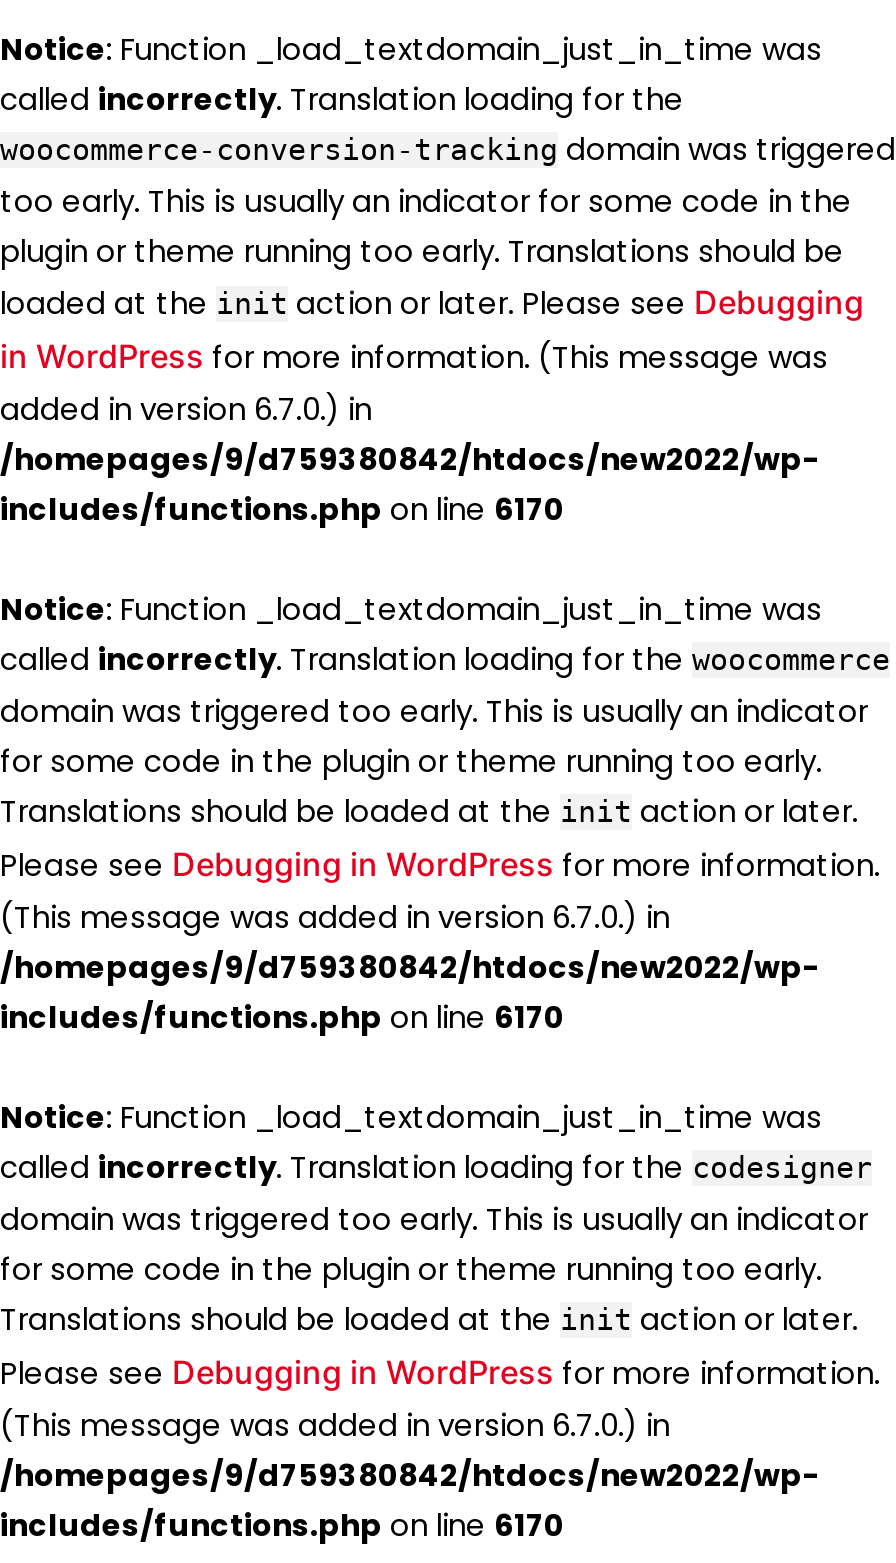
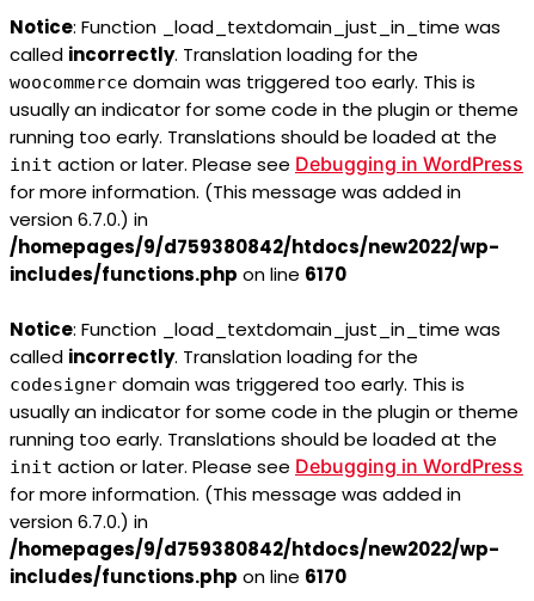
- woocommerce-conversion-tracking domain was triggered
- too early. This is usually an indicator for some code in the
- plugin or theme running too early. Translations should be
- loaded at the init action or later. Please see Debugging
- in WordPress for more information. (This message was
- added in version 6.7.0.) in
+ woocommerce domain was triggered too early. This is
+ usually an indicator for some code in the plugin or theme
+ running too early. Translations should be loaded at the
+ init action or later. Please see Debugging in WordPress
+ for more information. (This message was added in
+ version 6.7.0.) in

- called incorrectly. Translation loading for the woocommerce
- domain was triggered too early. This is usually an indicator
- for some code in the plugin or theme running too early.
- Translations should be loaded at the init action or later.
- Please see Debugging in WordPress for more information.
- (This message was added in version 6.7.0.) in
- /homepages/9/d759380842/htdocs/new2022/wp-
- includes/functions.php on line 6170
- Notice: Function _load_textdomain_just_in_time was
- called incorrectly. Translation loading for the codesigner
- domain was triggered too early. This is usually an indicator
- for some code in the plugin or theme running too early.
- Translations should be loaded at the init action or later.
- Please see Debugging in WordPress for more information.
- (This message was added in version 6.7.0.) in
+ called incorrectly. Translation loading for the
+ codesigner domain was triggered too early. This is
+ usually an indicator for some code in the plugin or theme
+ running too early. Translations should be loaded at the
+ init action or later. Please see Debugging in WordPress
+ for more information. (This message was added in
+ version 6.7.0.) in
